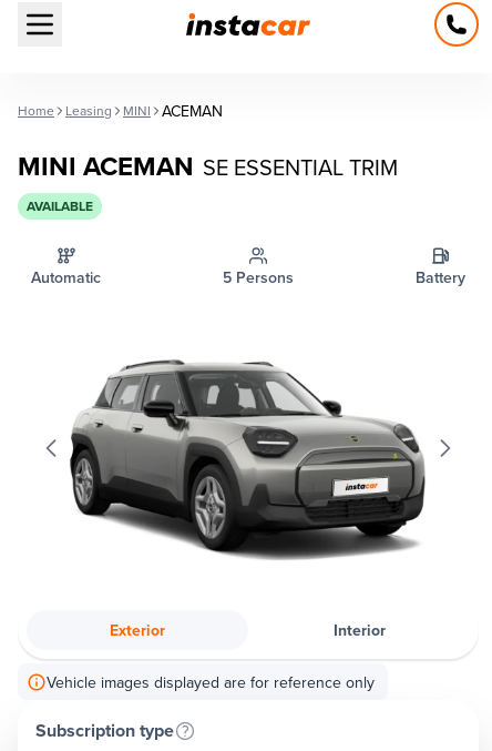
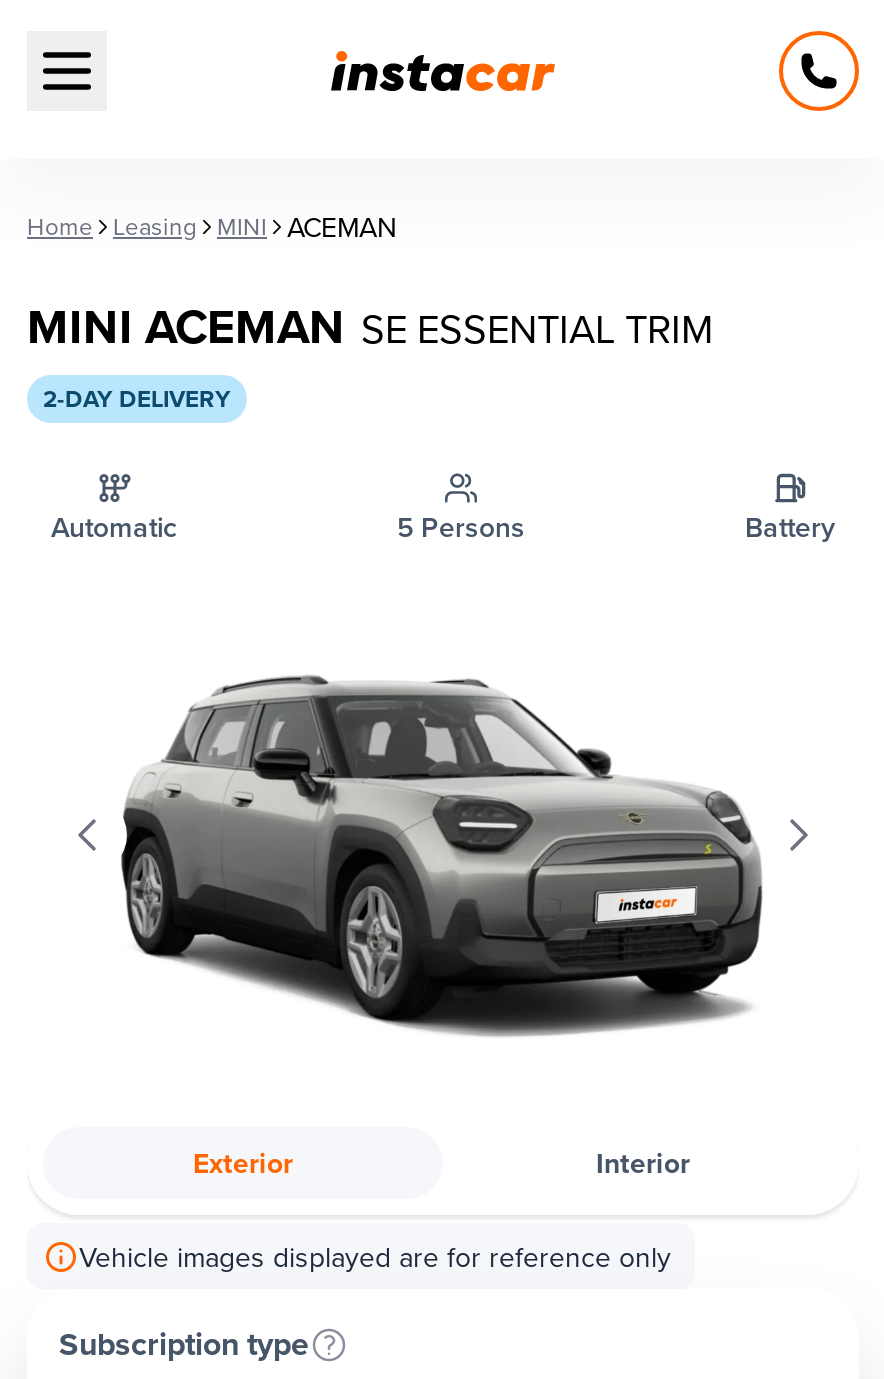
- AVAILABLE
+ 2-DAY DELIVERY
